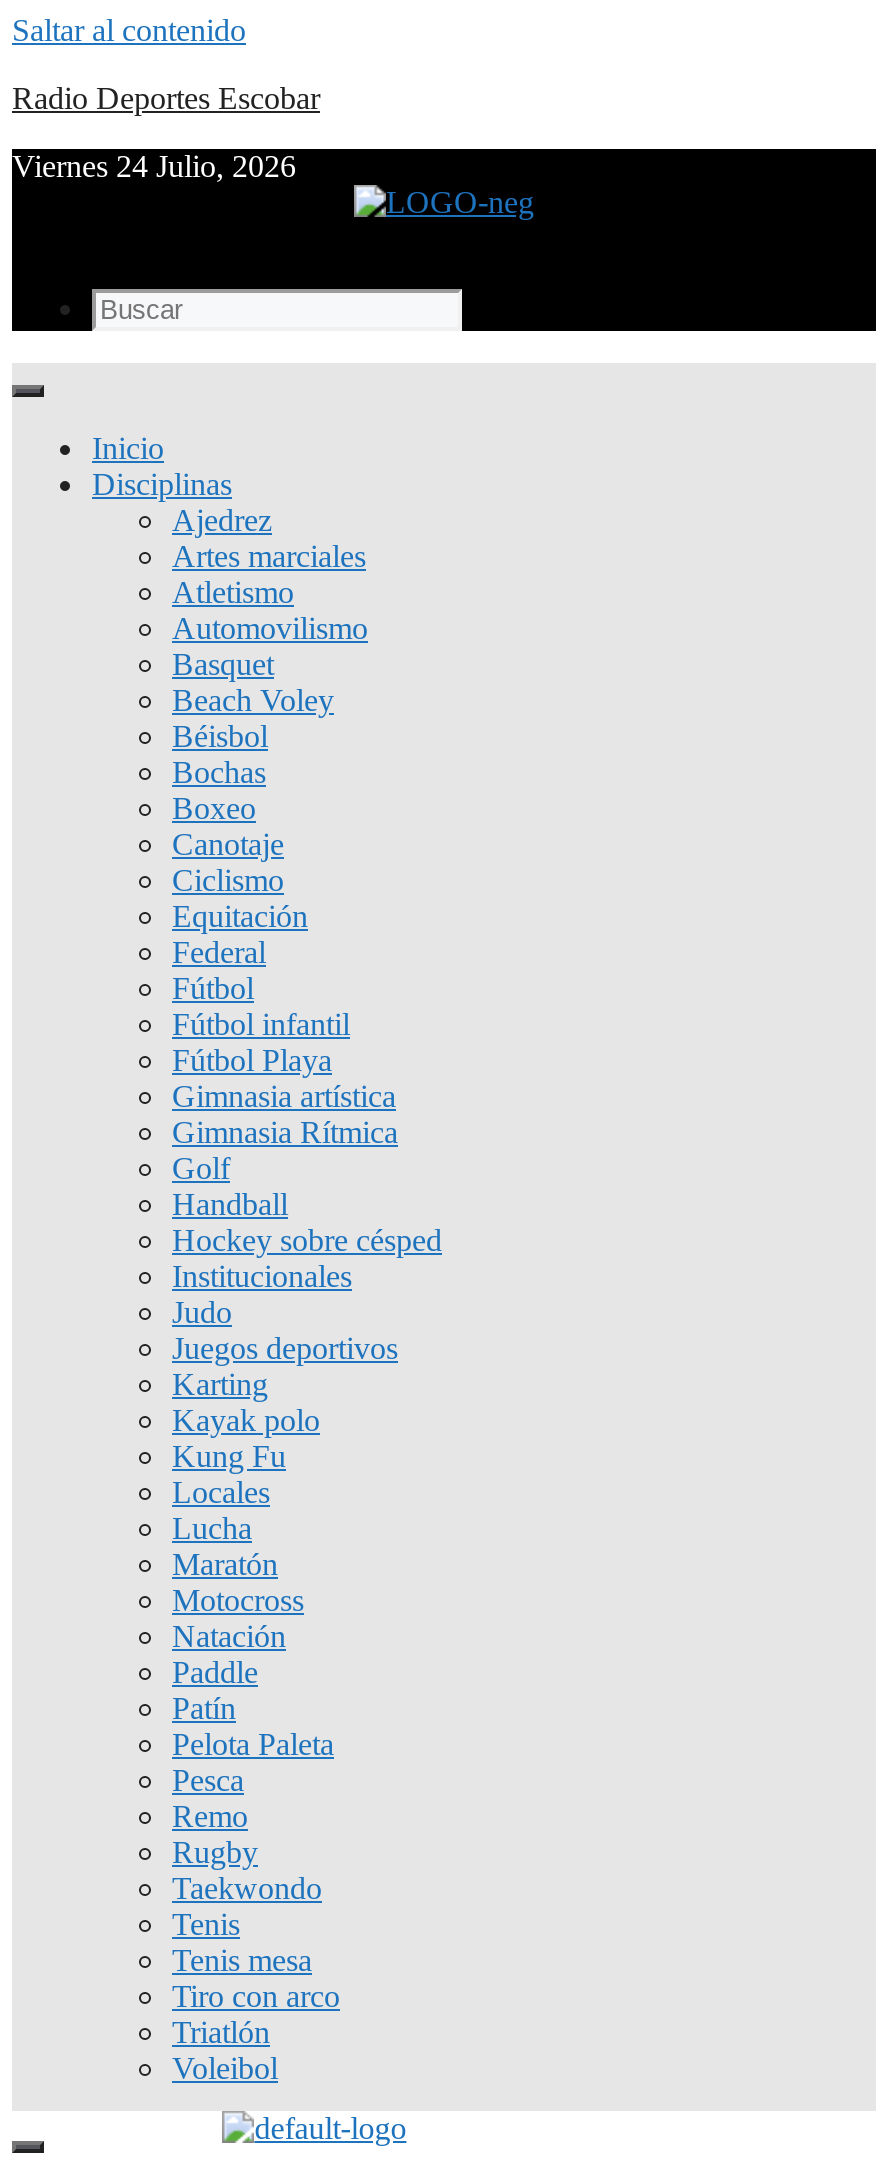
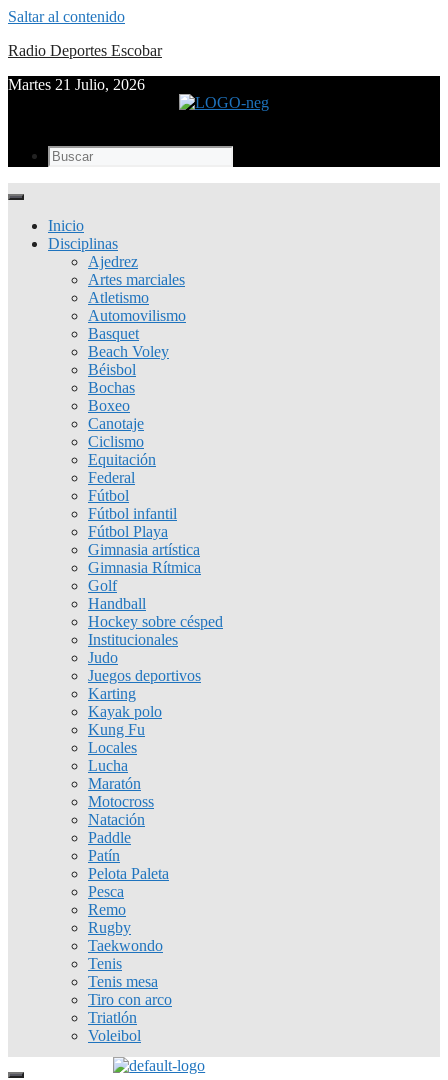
- Viernes 24 Julio, 2026
+ Martes 21 Julio, 2026
